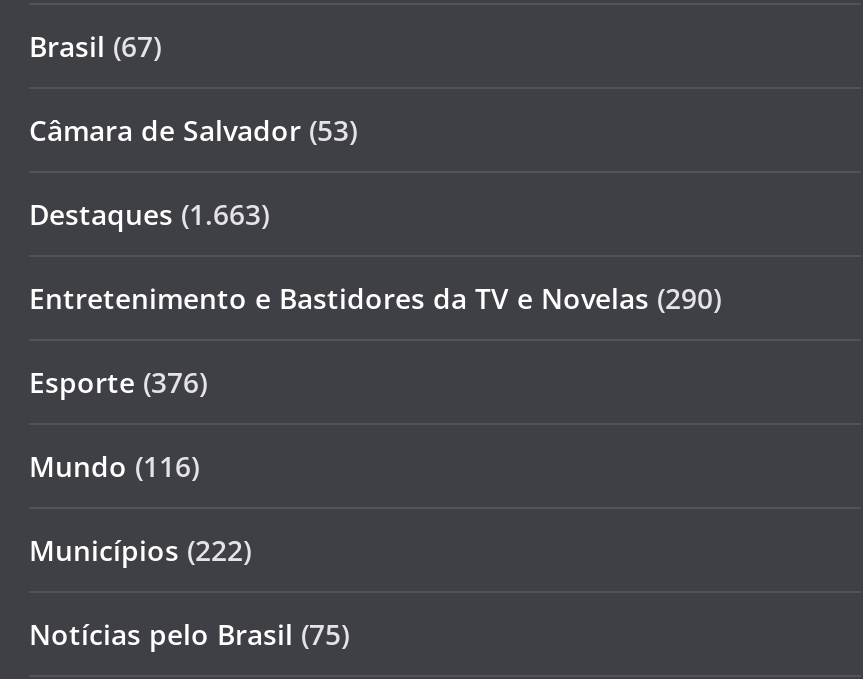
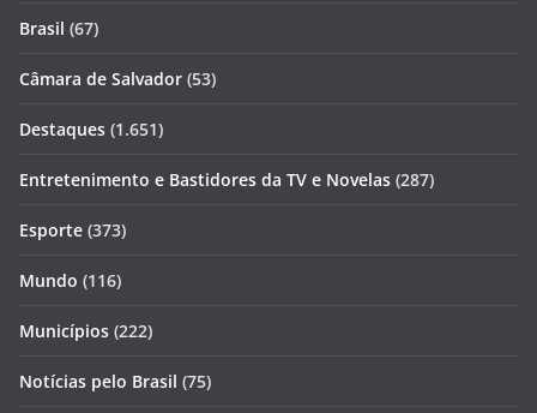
- Destaques (1.663)
+ Destaques (1.651)

- Entretenimento e Bastidores da TV e Novelas (290)
+ Entretenimento e Bastidores da TV e Novelas (287)

- Esporte (376)
+ Esporte (373)
